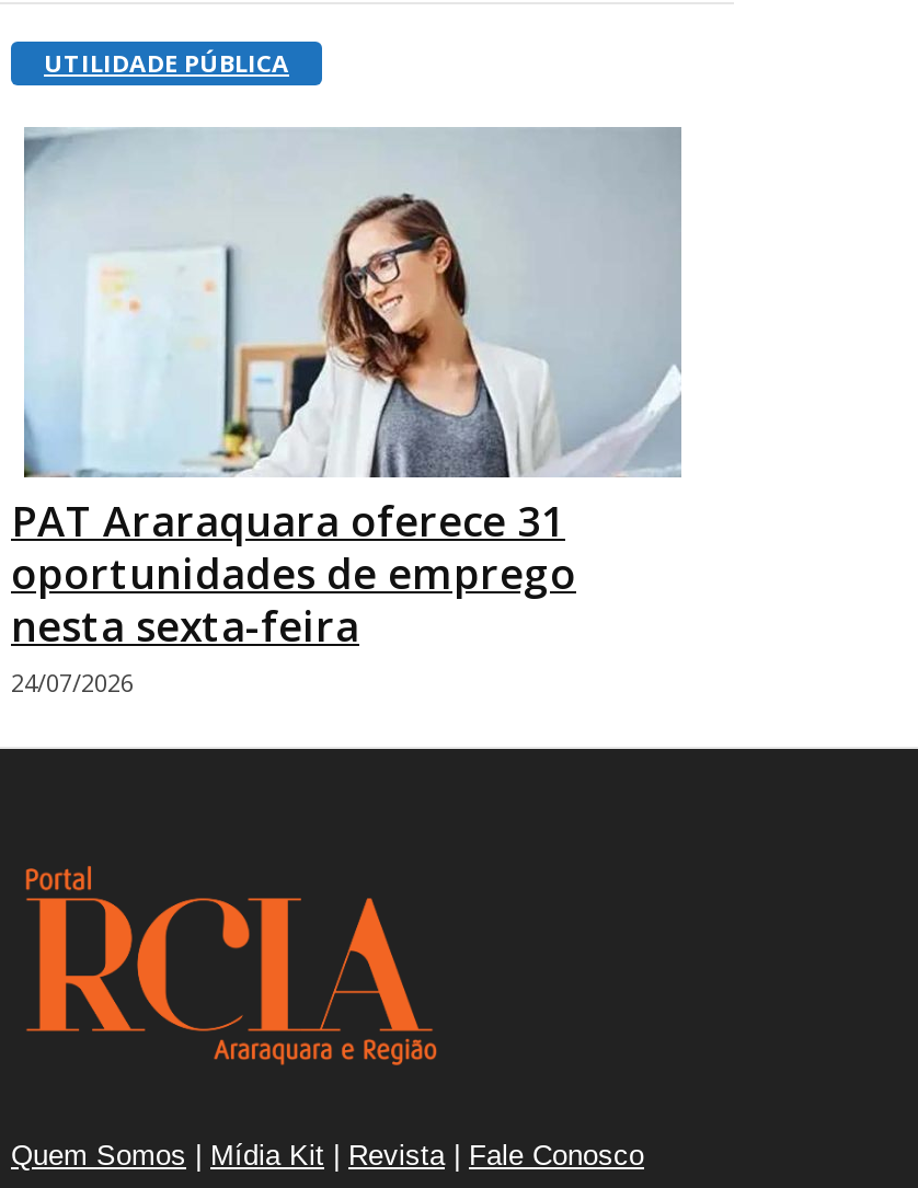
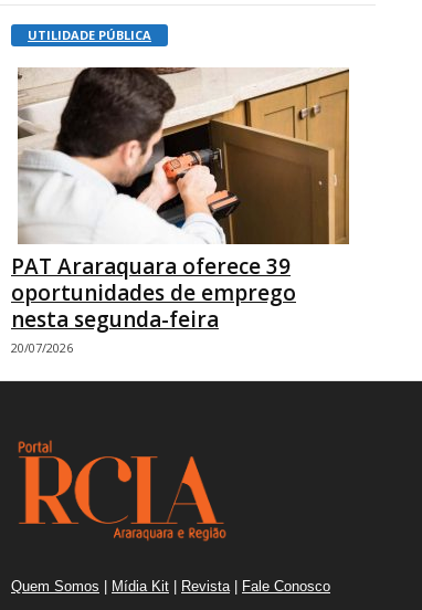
- [image]
- PAT Araraquara oferece 31
+ [image]
+ PAT Araraquara oferece 39

- nesta sexta-feira
+ nesta segunda-feira

- 24/07/2026
+ 20/07/2026
